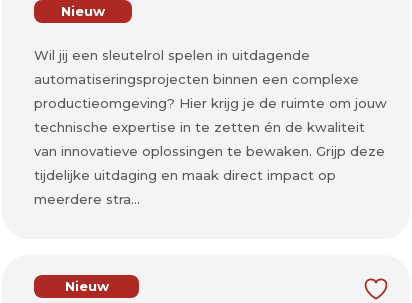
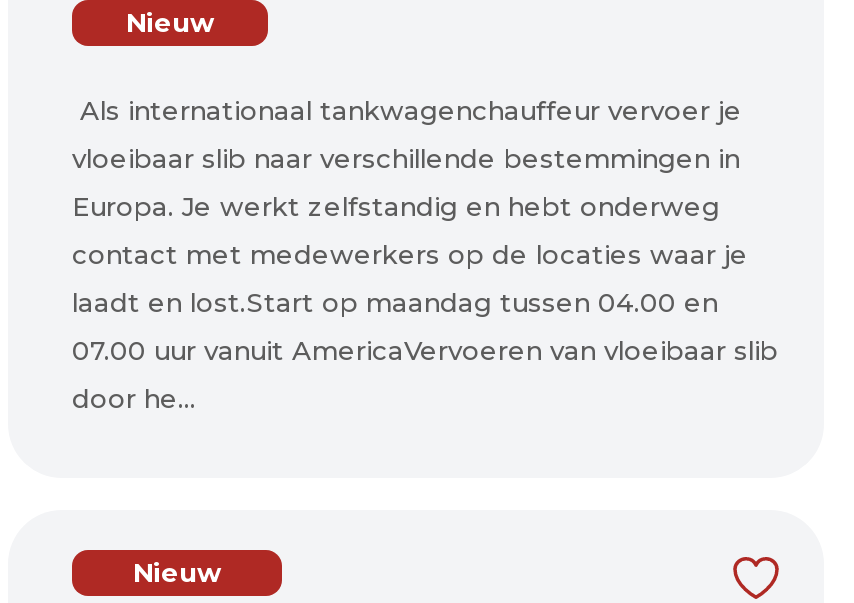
- Wil jij een sleutelrol spelen in uitdagende
+ Als internationaal tankwagenchauffeur vervoer je

- automatiseringsprojecten binnen een complexe
+ vloeibaar slib naar verschillende bestemmingen in

- productieomgeving? Hier krijg je de ruimte om jouw
+ Europa. Je werkt zelfstandig en hebt onderweg

- technische expertise in te zetten én de kwaliteit
+ contact met medewerkers op de locaties waar je

- van innovatieve oplossingen te bewaken. Grijp deze
+ laadt en lost.Start op maandag tussen 04.00 en

- tijdelijke uitdaging en maak direct impact op
+ 07.00 uur vanuit AmericaVervoeren van vloeibaar slib

- meerdere stra...
+ door he...
